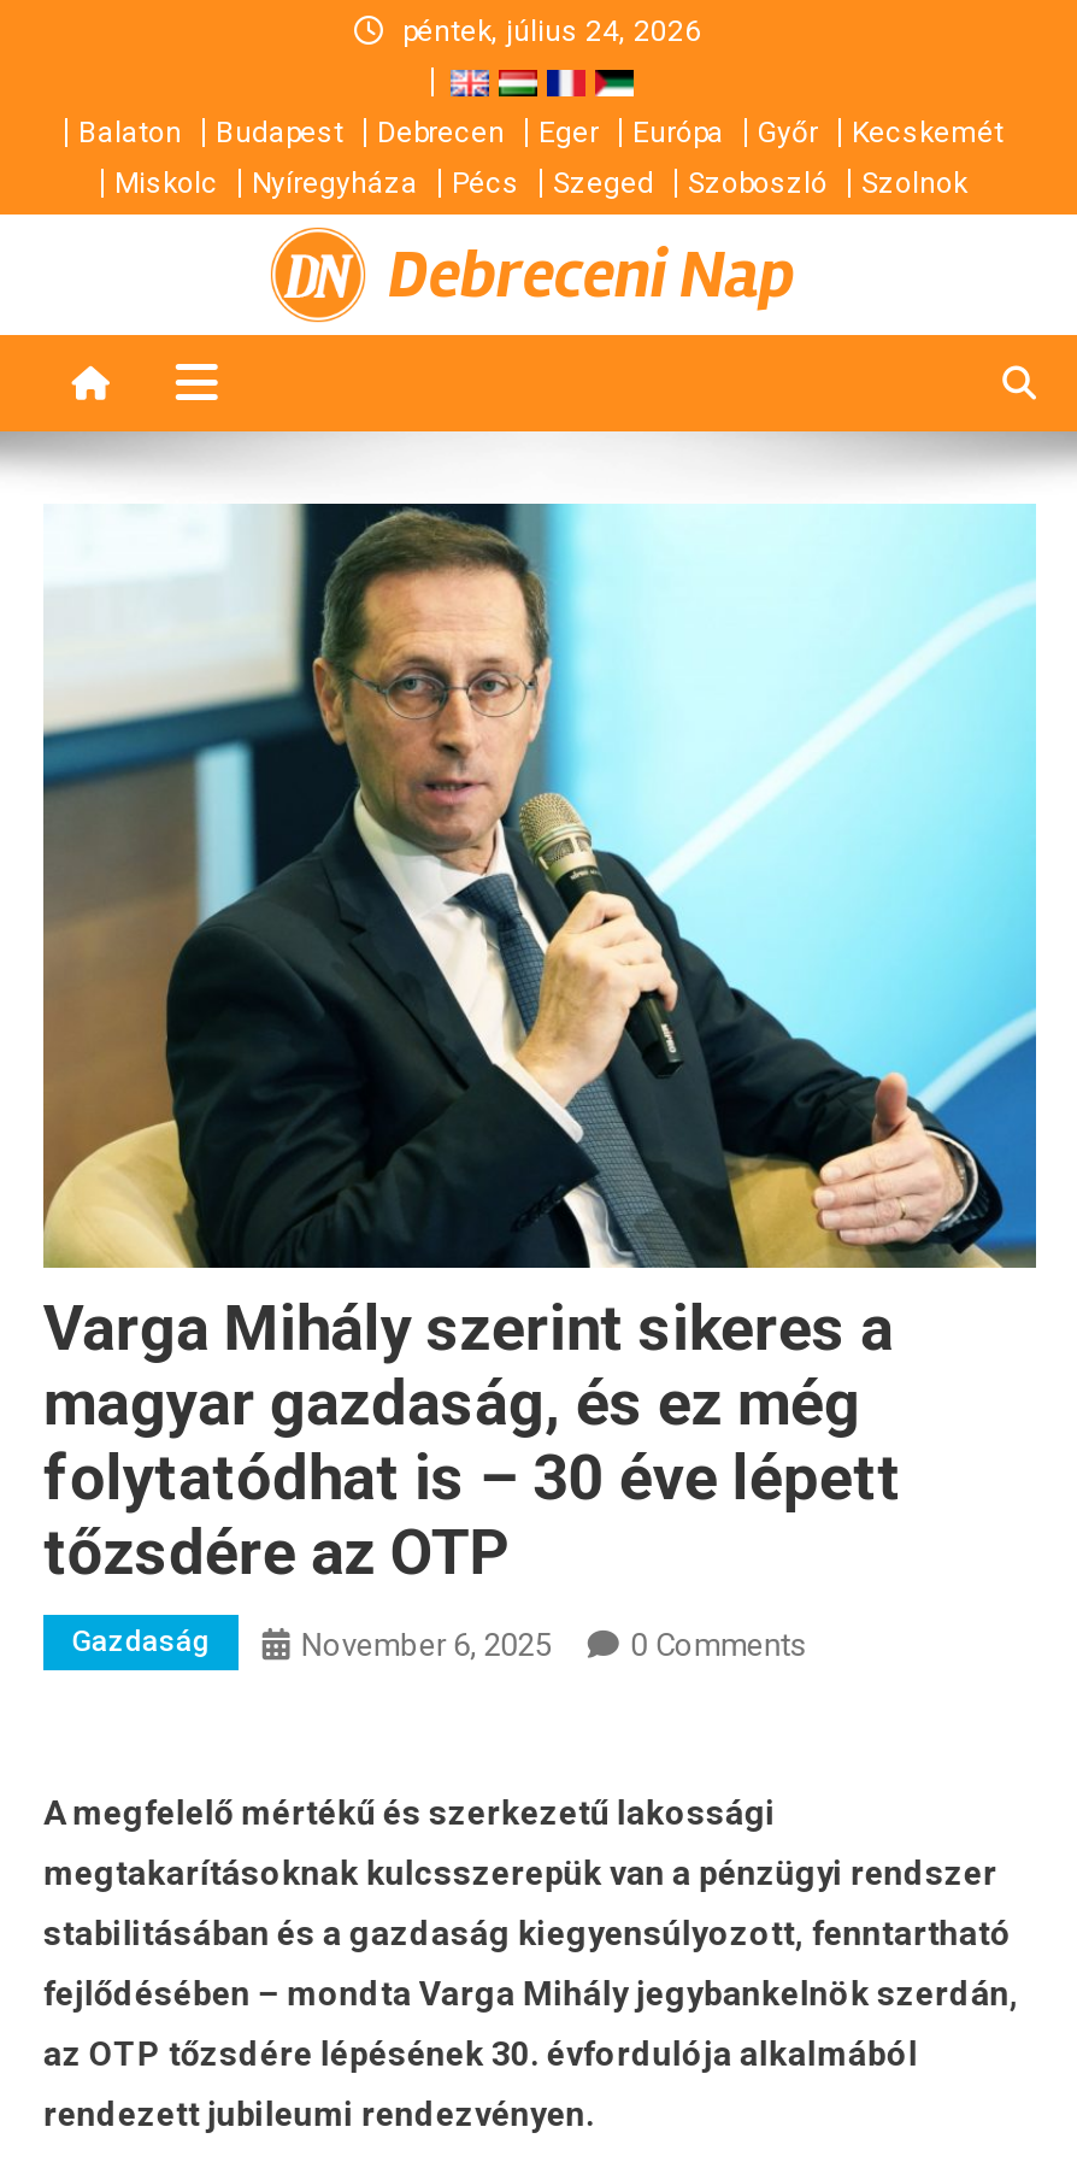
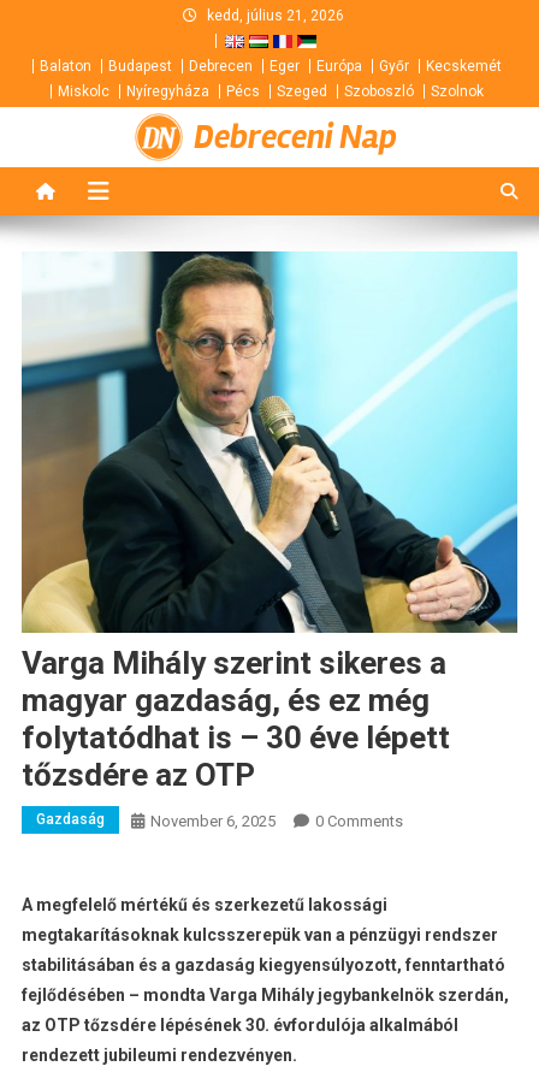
- péntek, július 24, 2026
+ kedd, július 21, 2026
